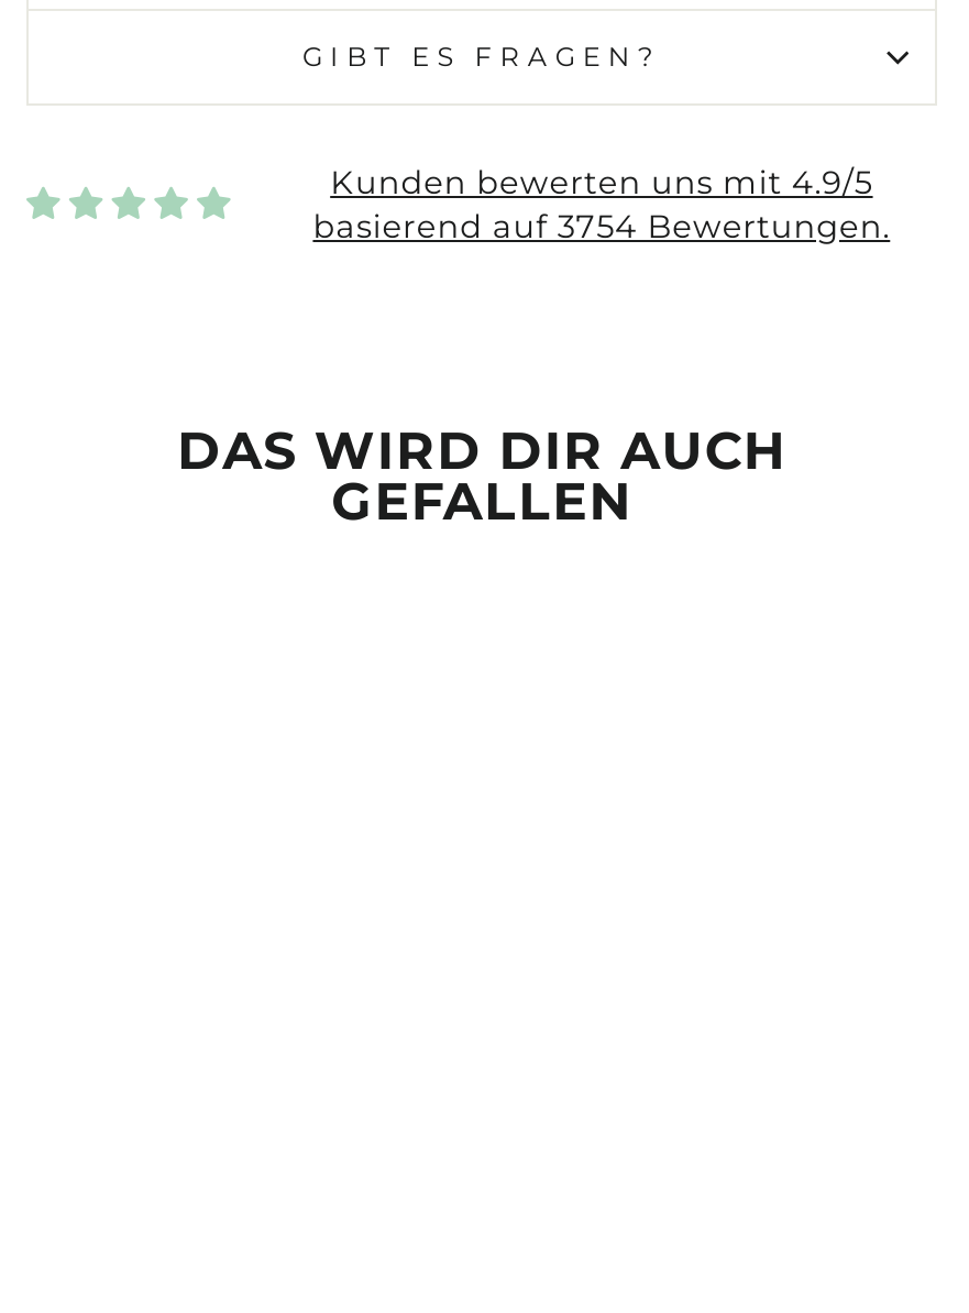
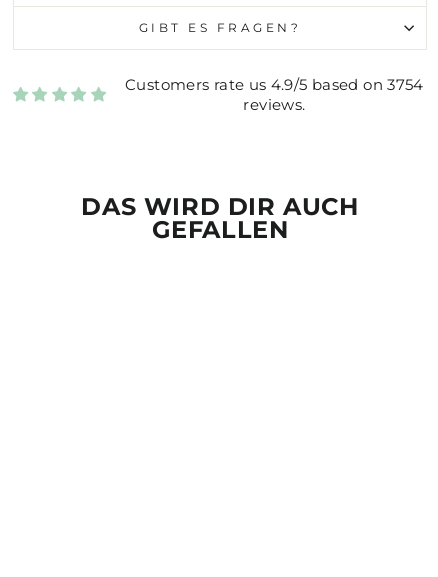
- Kunden bewerten uns mit 4.9/5
- basierend auf 3754 Bewertungen.
+ Customers rate us 4.9/5 based on 3754
+ reviews.
